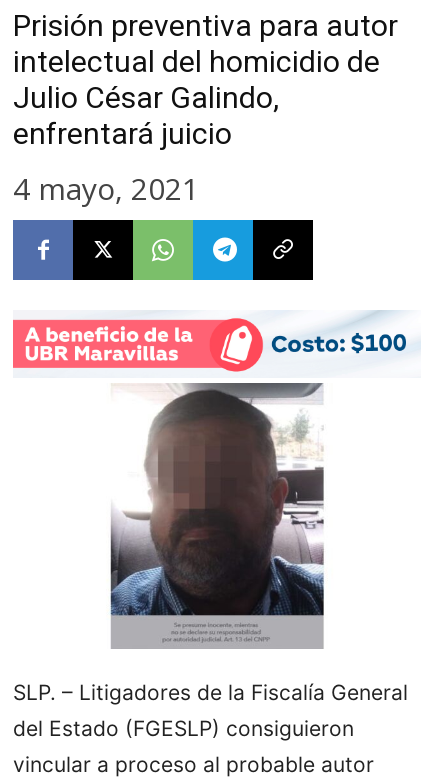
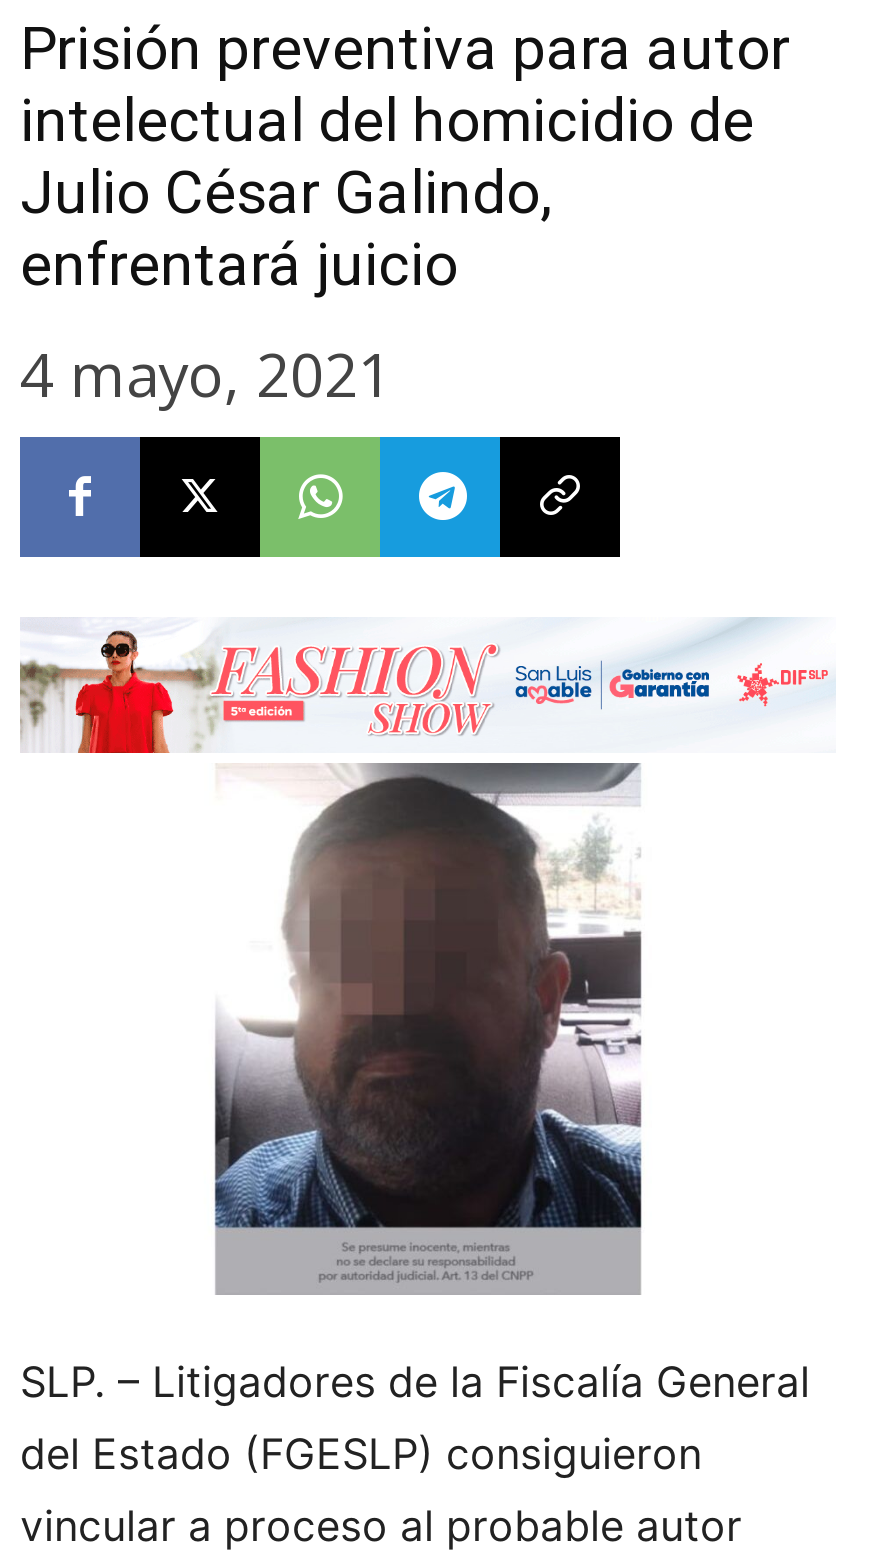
- [image]
+ [image]
